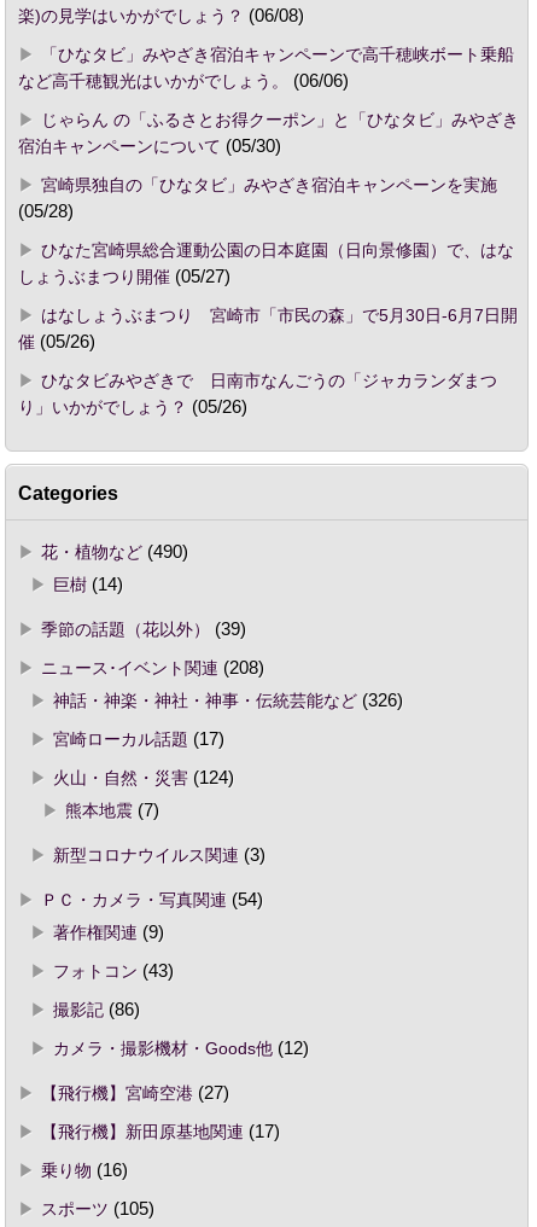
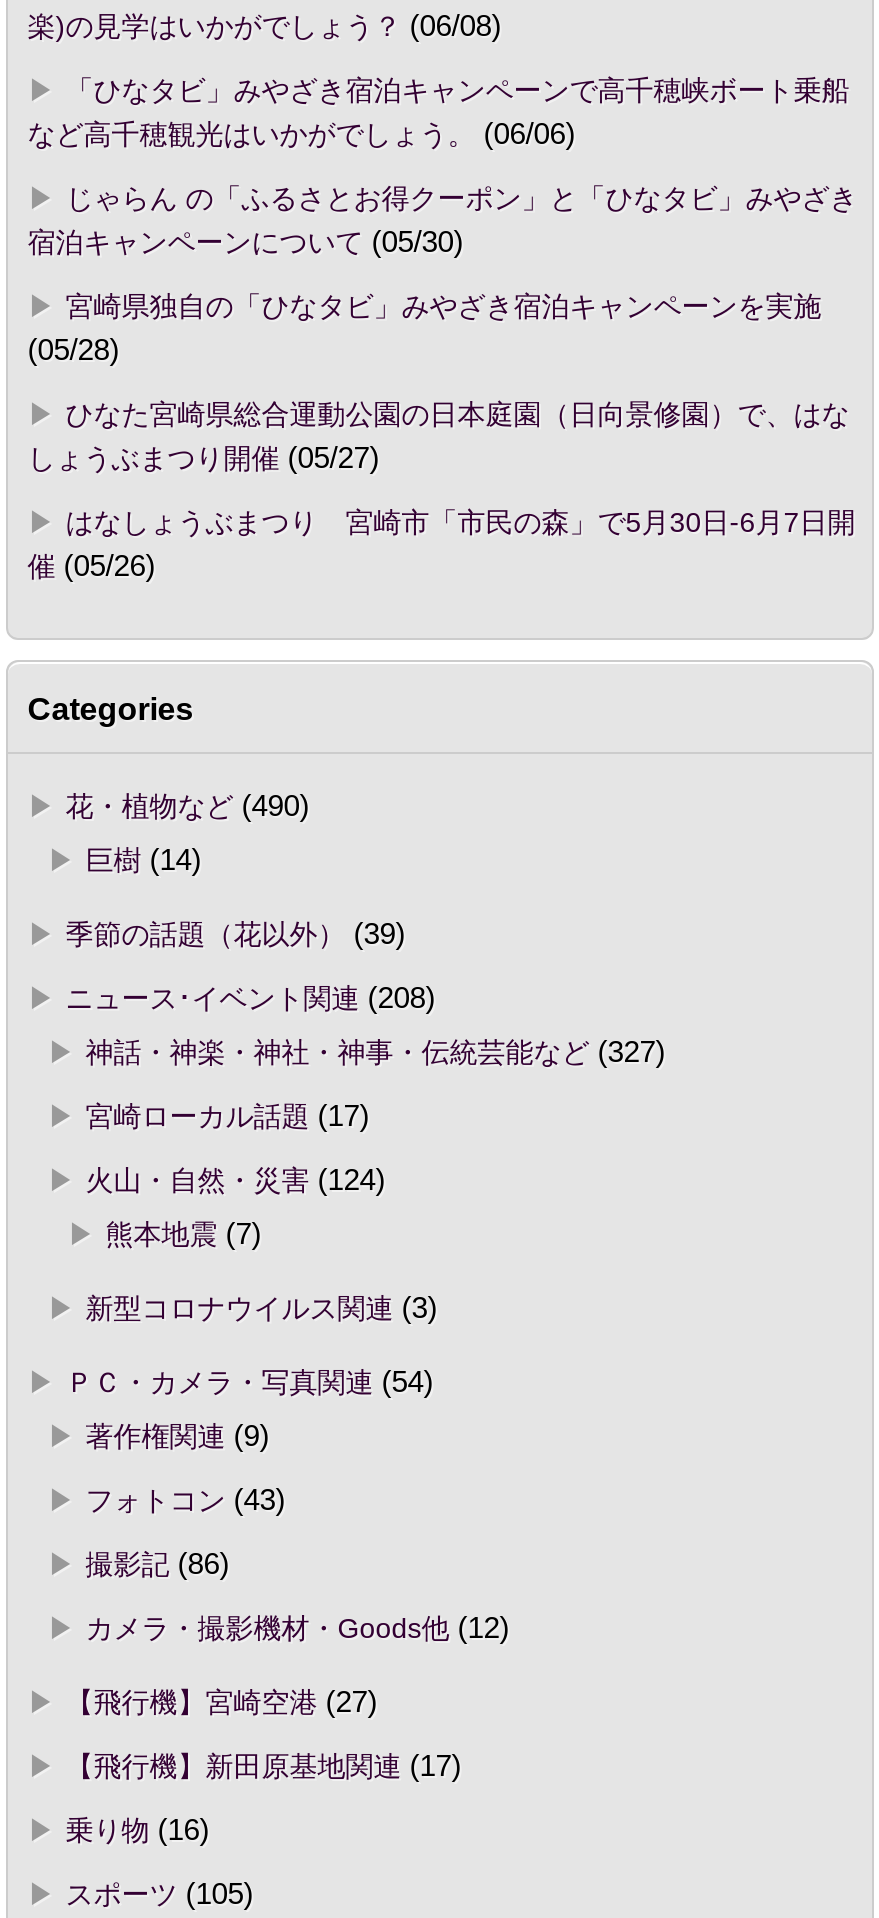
- ひなタビみやざきで 日南市なんごうの「ジャカランダまつ
- り」いかがでしょう？(05/26)

- 神話・神楽・神社・神事・伝統芸能など(326)
+ 神話・神楽・神社・神事・伝統芸能など(327)
